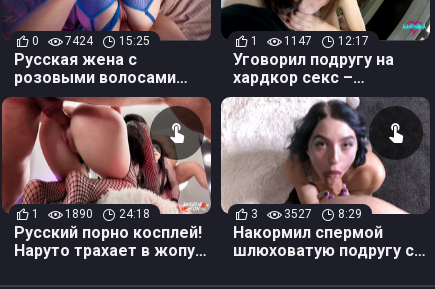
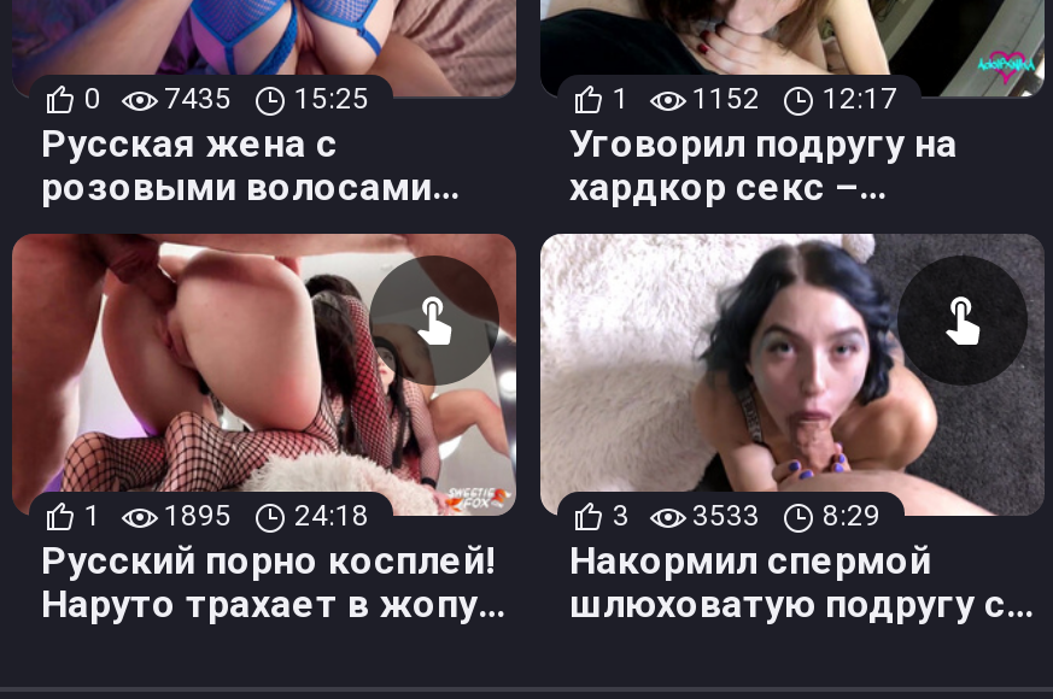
- 0 7424 15:25
+ 0 7435 15:25

- 1 1147 12:17
+ 1 1152 12:17

- 1 1890 24:18
+ 1 1895 24:18

- 3 3527 8:29
+ 3 3533 8:29
